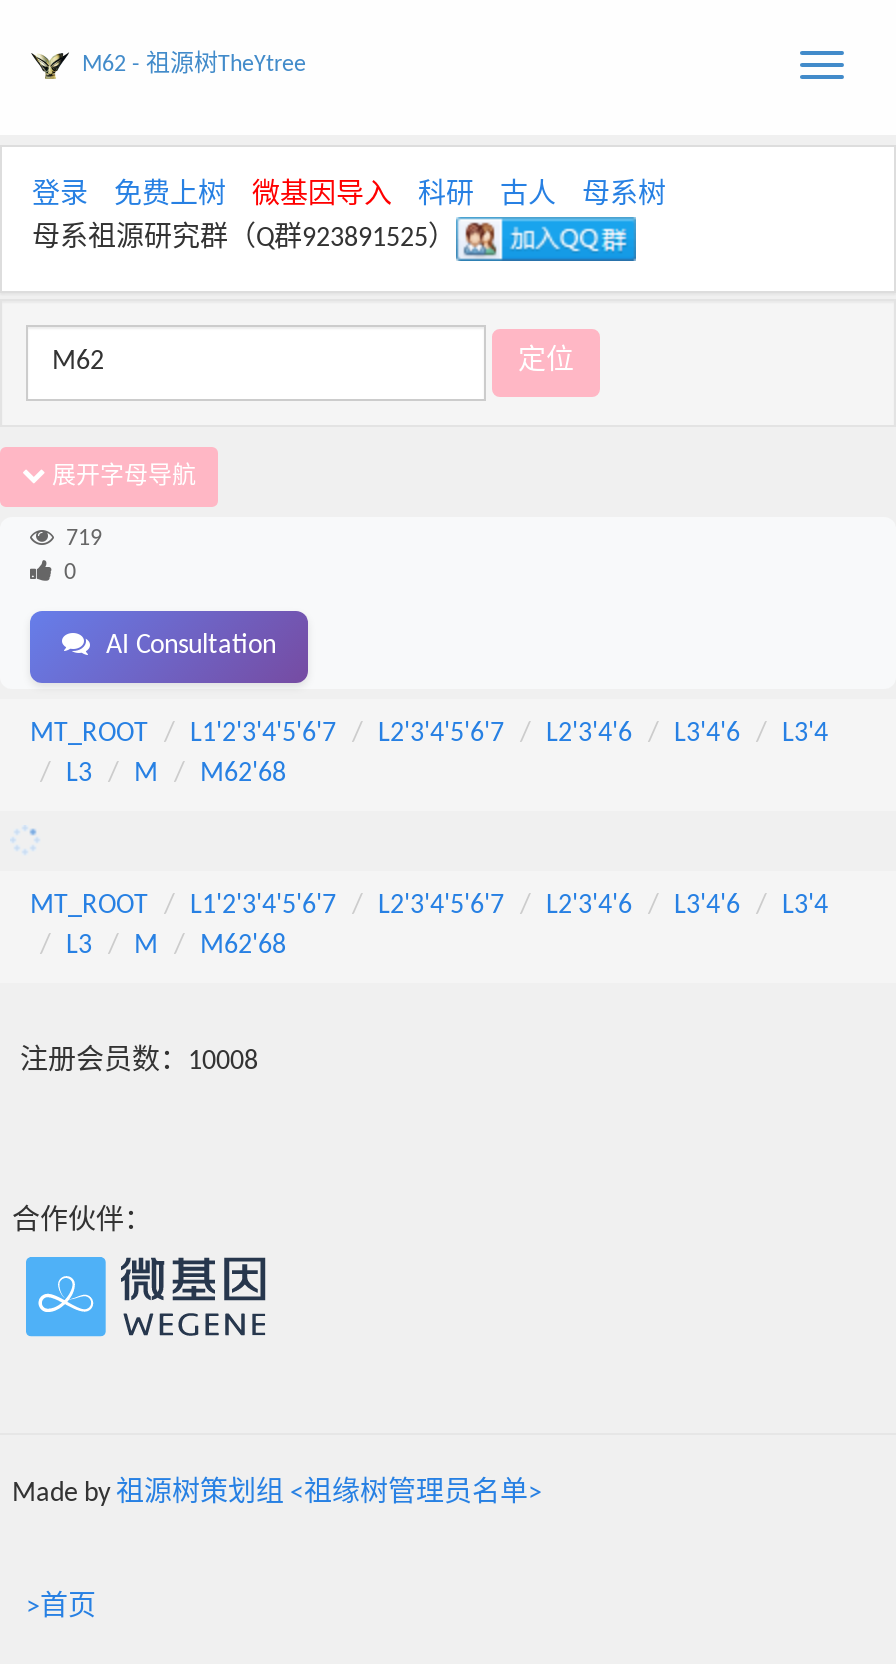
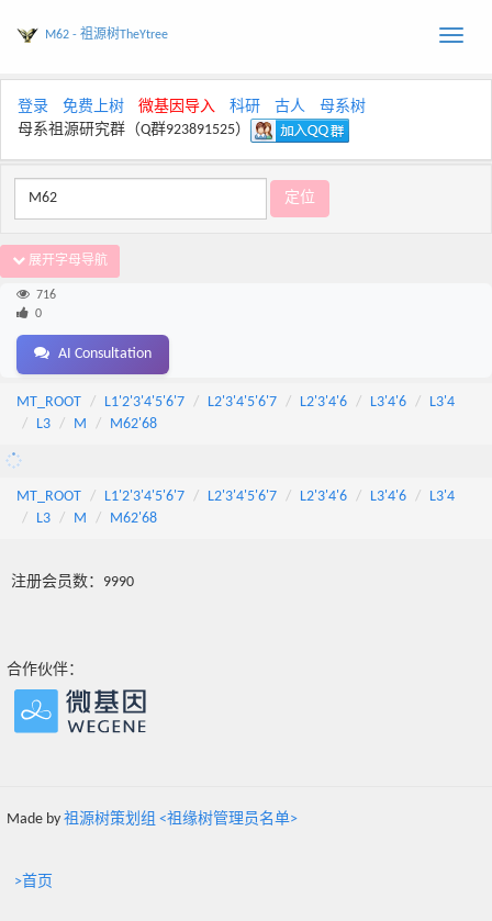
- 719
+ 716

- 注册会员数：10008
+ 注册会员数：9990
